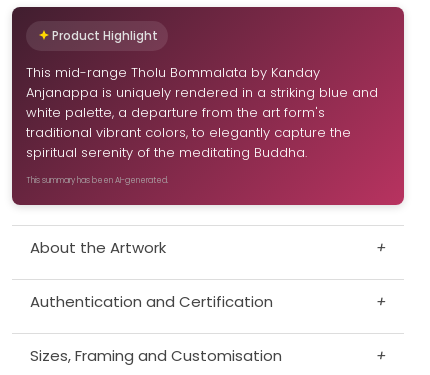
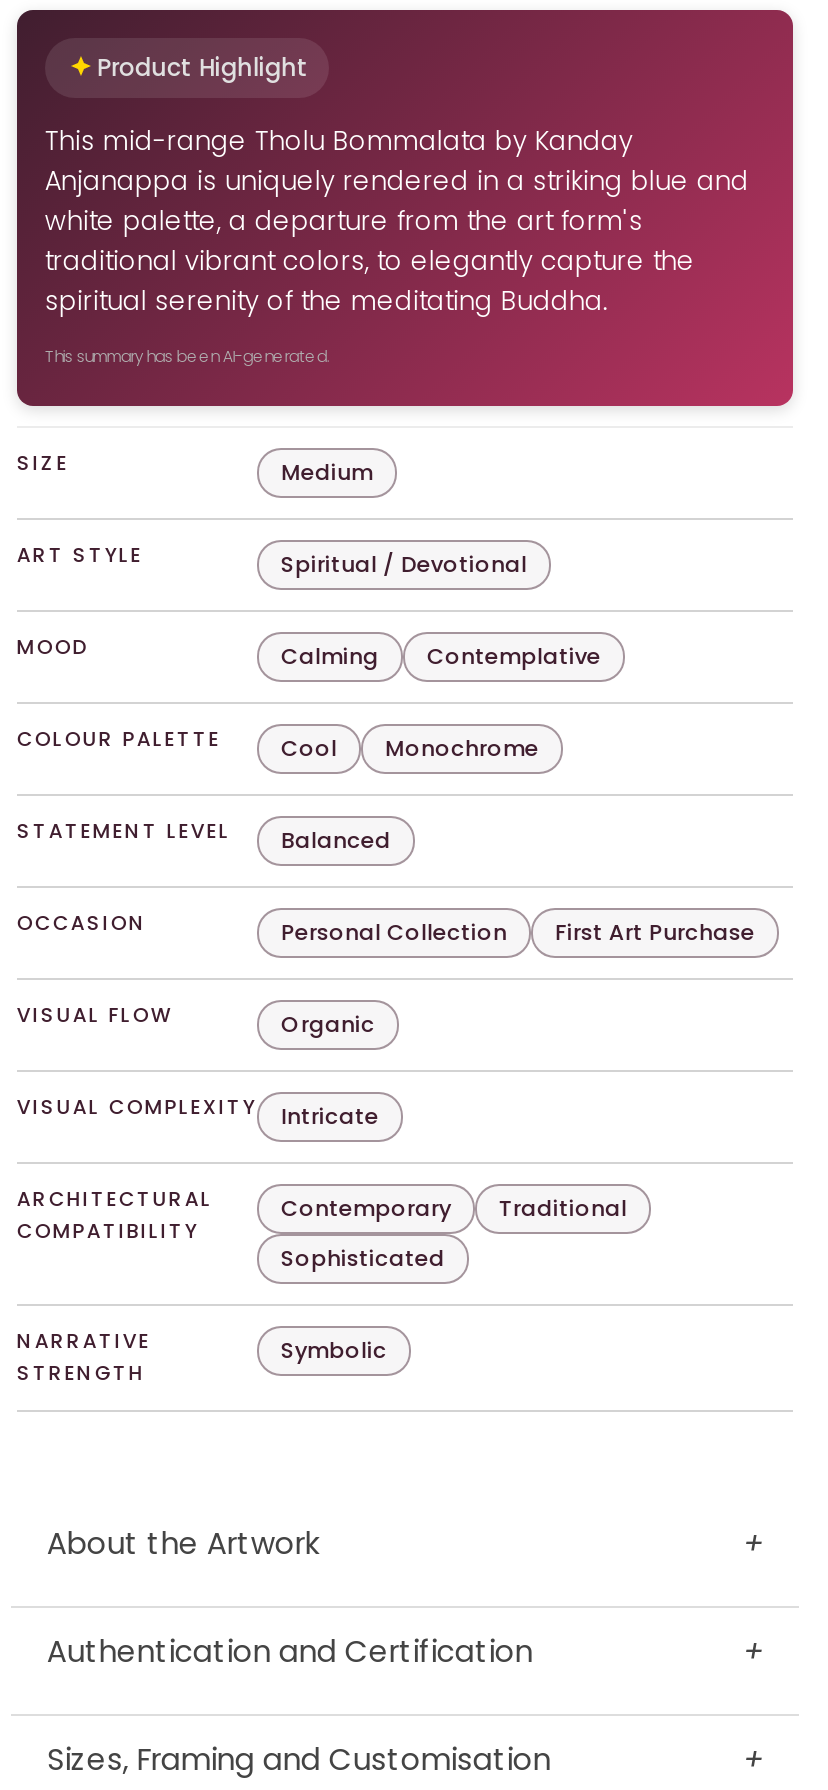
+ SIZE
+ Medium
+ ART STYLE
+ Spiritual / Devotional
+ MOOD
+ Calming
+ Contemplative
+ COLOUR PALETTE
+ Cool
+ Monochrome
+ STATEMENT LEVEL
+ Balanced
+ OCCASION
+ Personal Collection
+ First Art Purchase
+ VISUAL FLOW
+ Organic
+ VISUAL COMPLEXITY
+ Intricate
+ ARCHITECTURAL
+ COMPATIBILITY

+ Contemporary
+ Traditional
+ Sophisticated
+ NARRATIVE
+ STRENGTH

+ Symbolic
